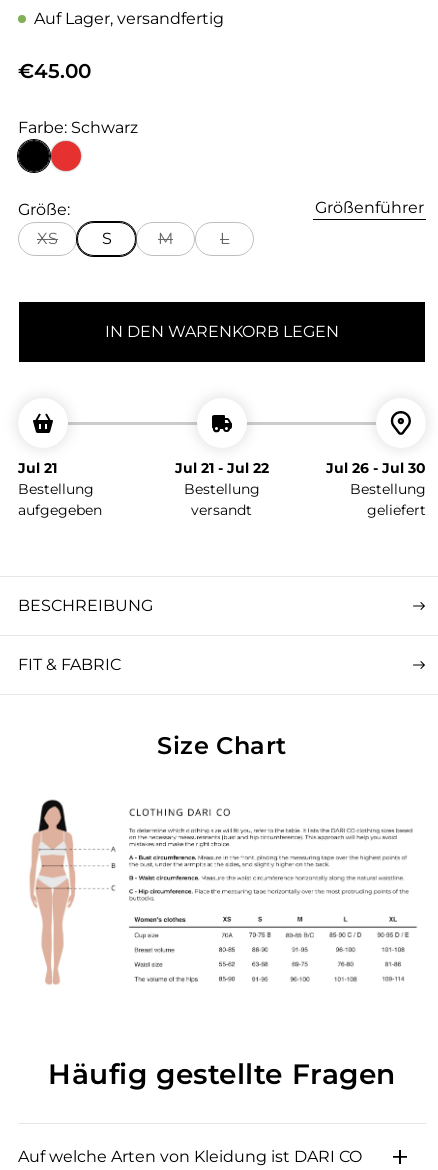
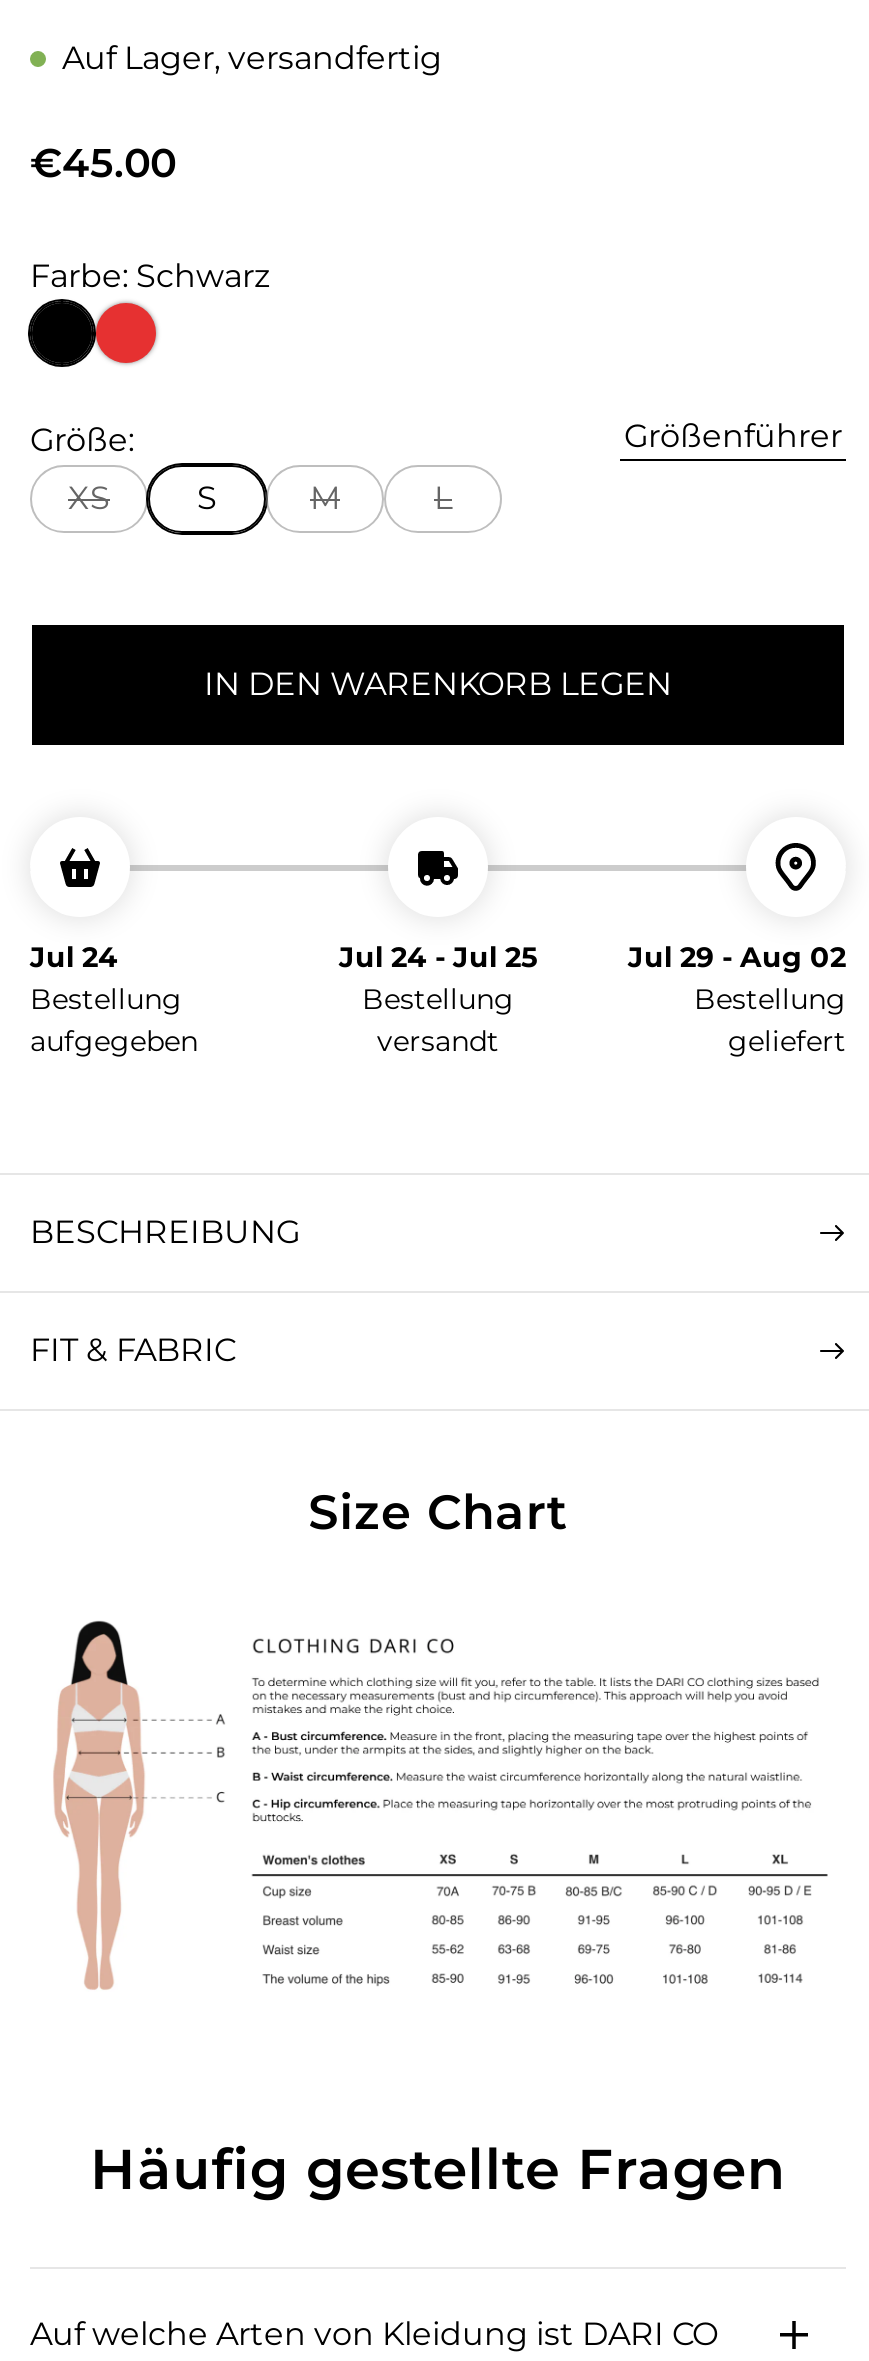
- Jul 21
+ Jul 24

- Jul 21 - Jul 22
+ Jul 24 - Jul 25

- Jul 26 - Jul 30
+ Jul 29 - Aug 02
